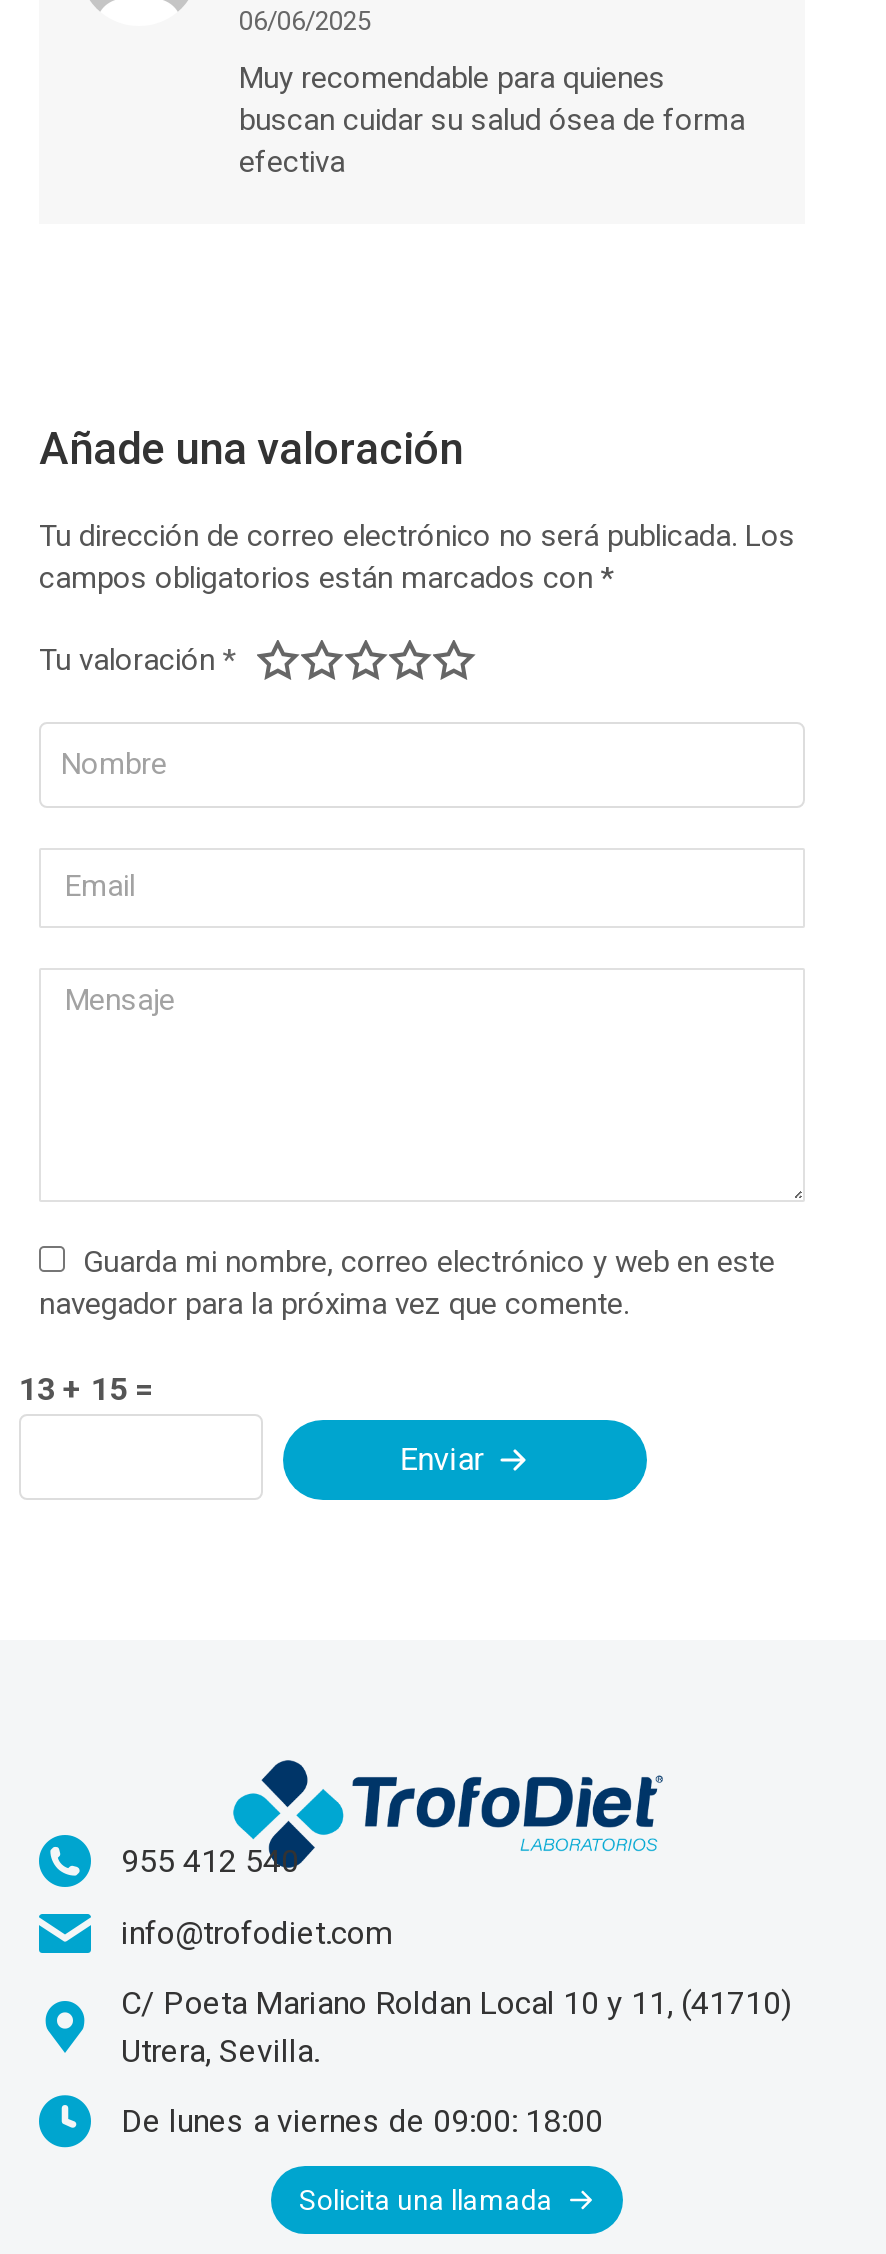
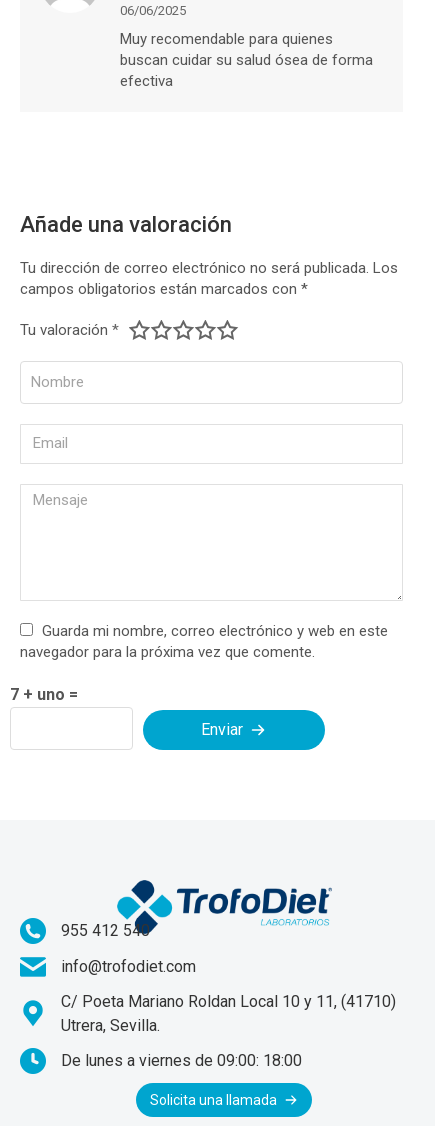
- 13 + 15 =
+ 7 + uno =
